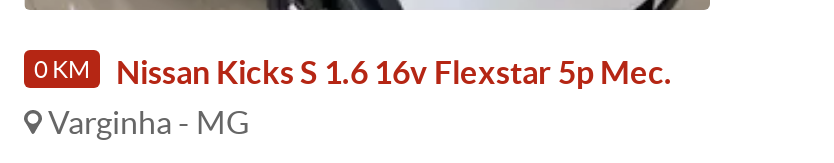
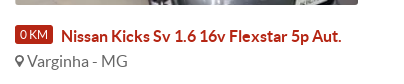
- Nissan Kicks S 1.6 16v Flexstar 5p Mec.
+ Nissan Kicks Sv 1.6 16v Flexstar 5p Aut.
